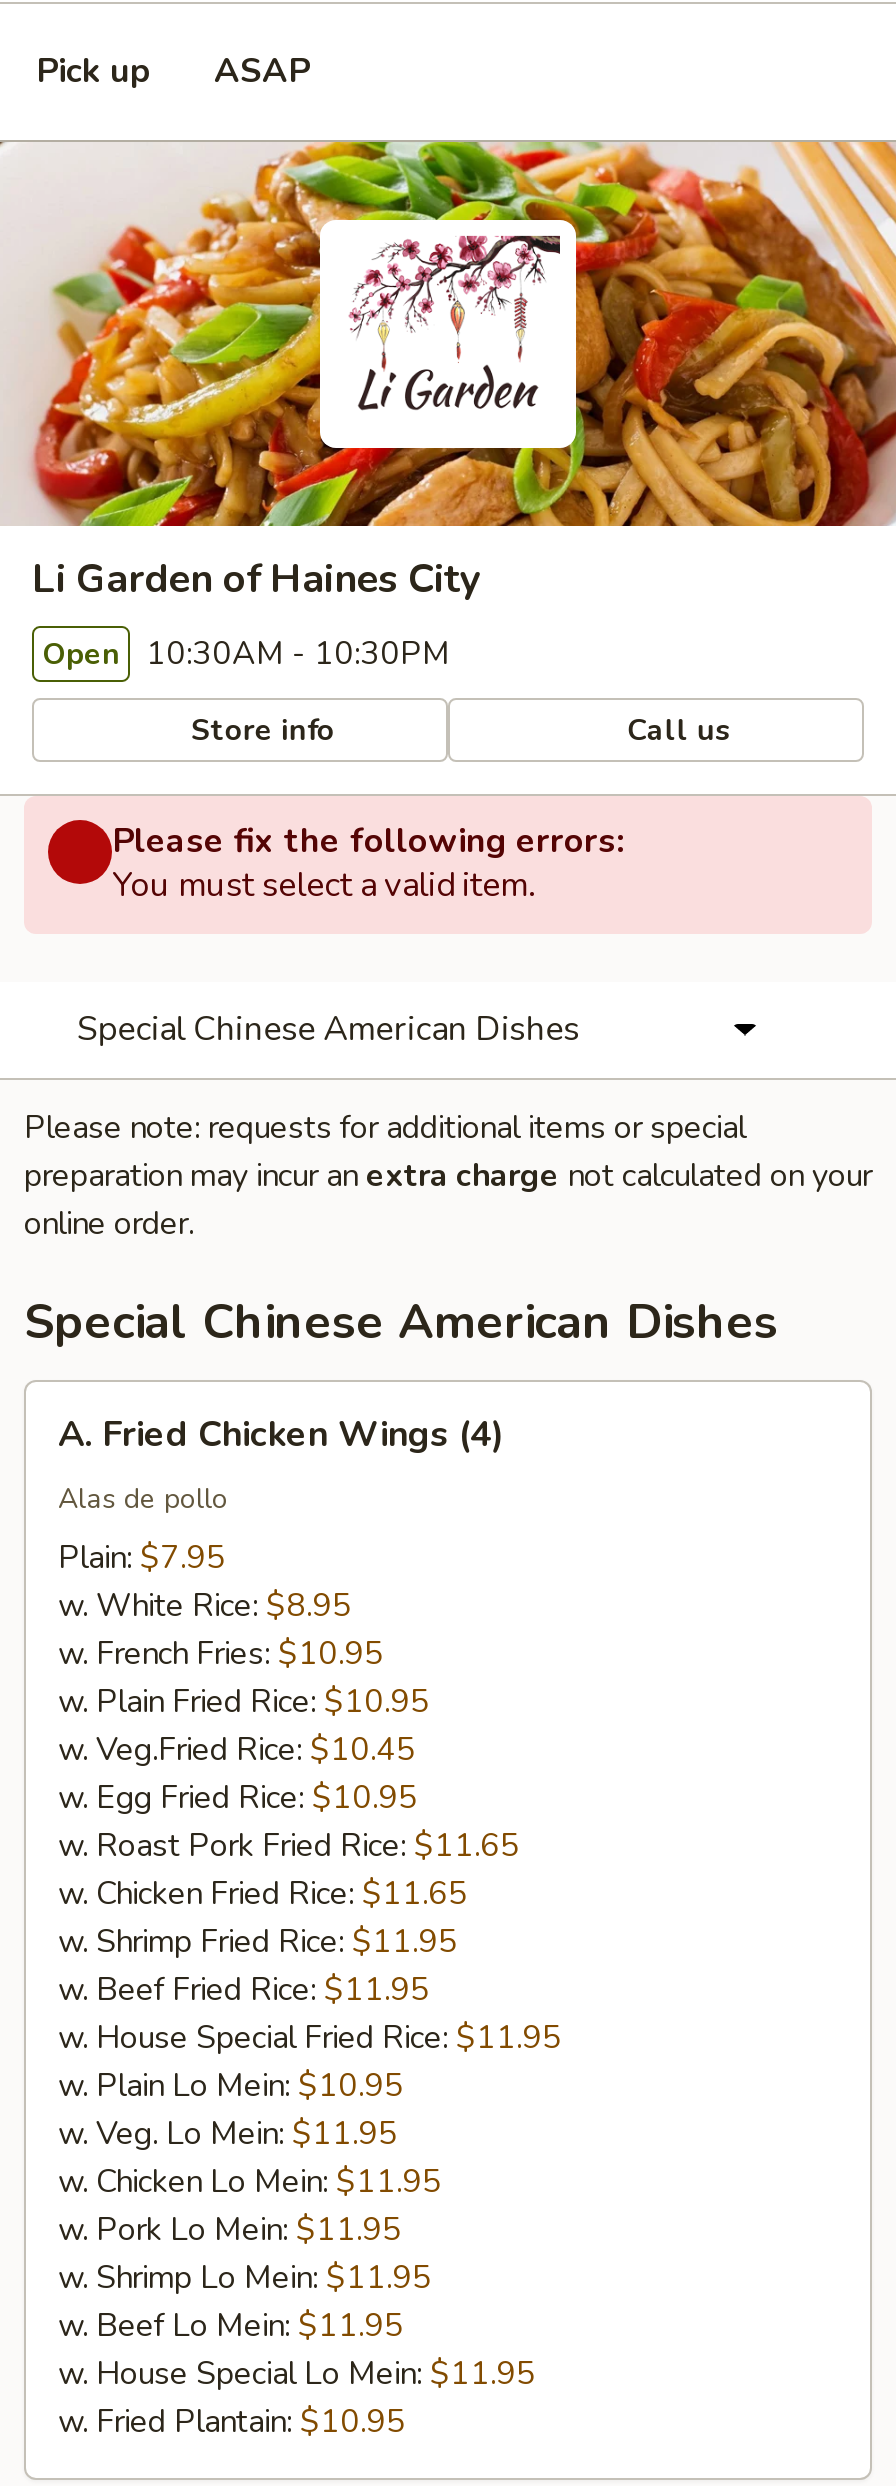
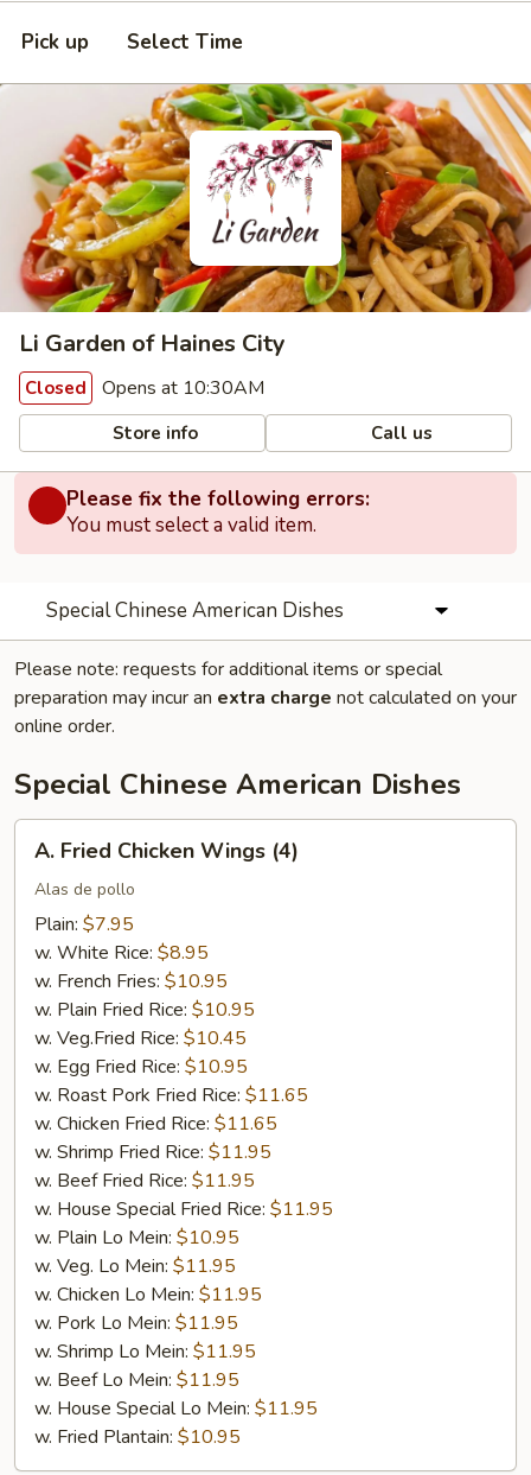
- ASAP
+ Select Time

- Open 10:30AM - 10:30PM
+ Closed Opens at 10:30AM
